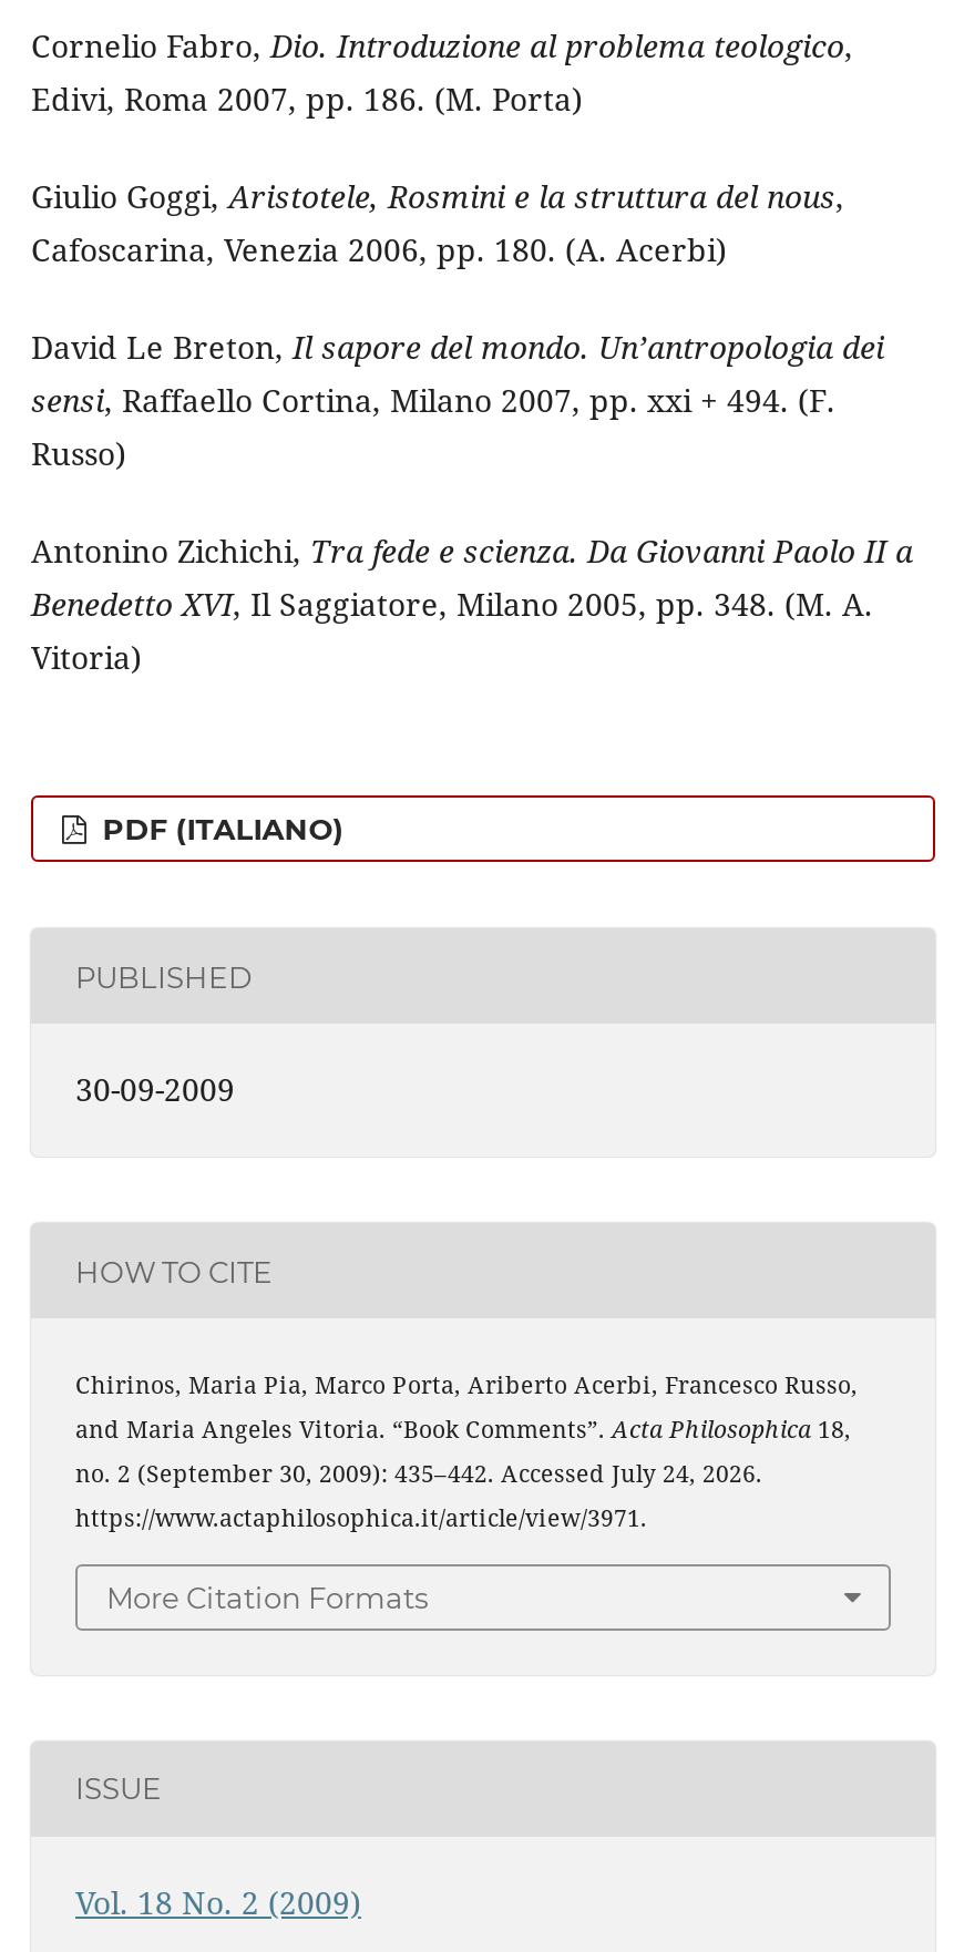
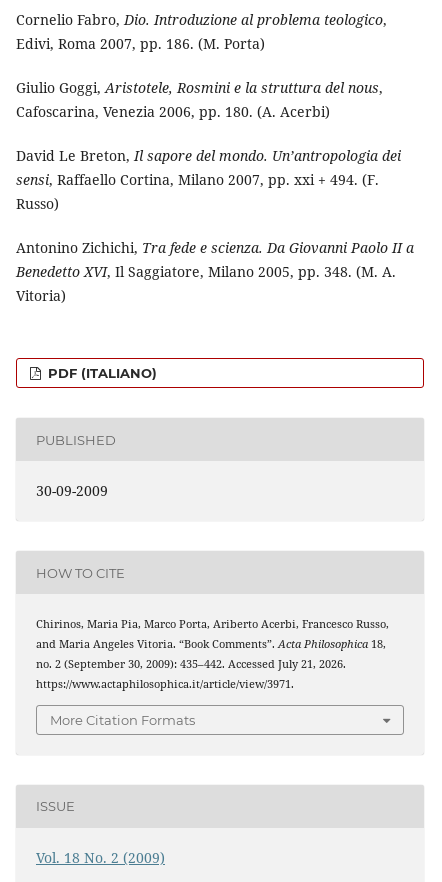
- no. 2 (September 30, 2009): 435–442. Accessed July 24, 2026.
+ no. 2 (September 30, 2009): 435–442. Accessed July 21, 2026.
